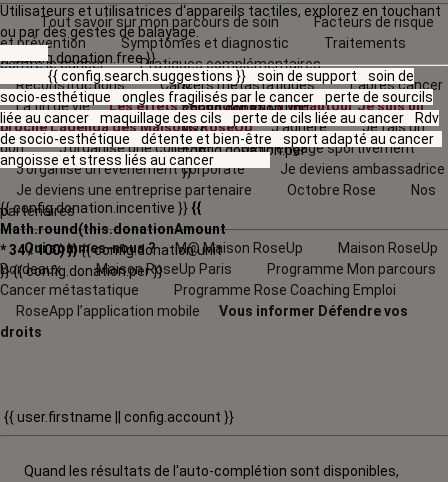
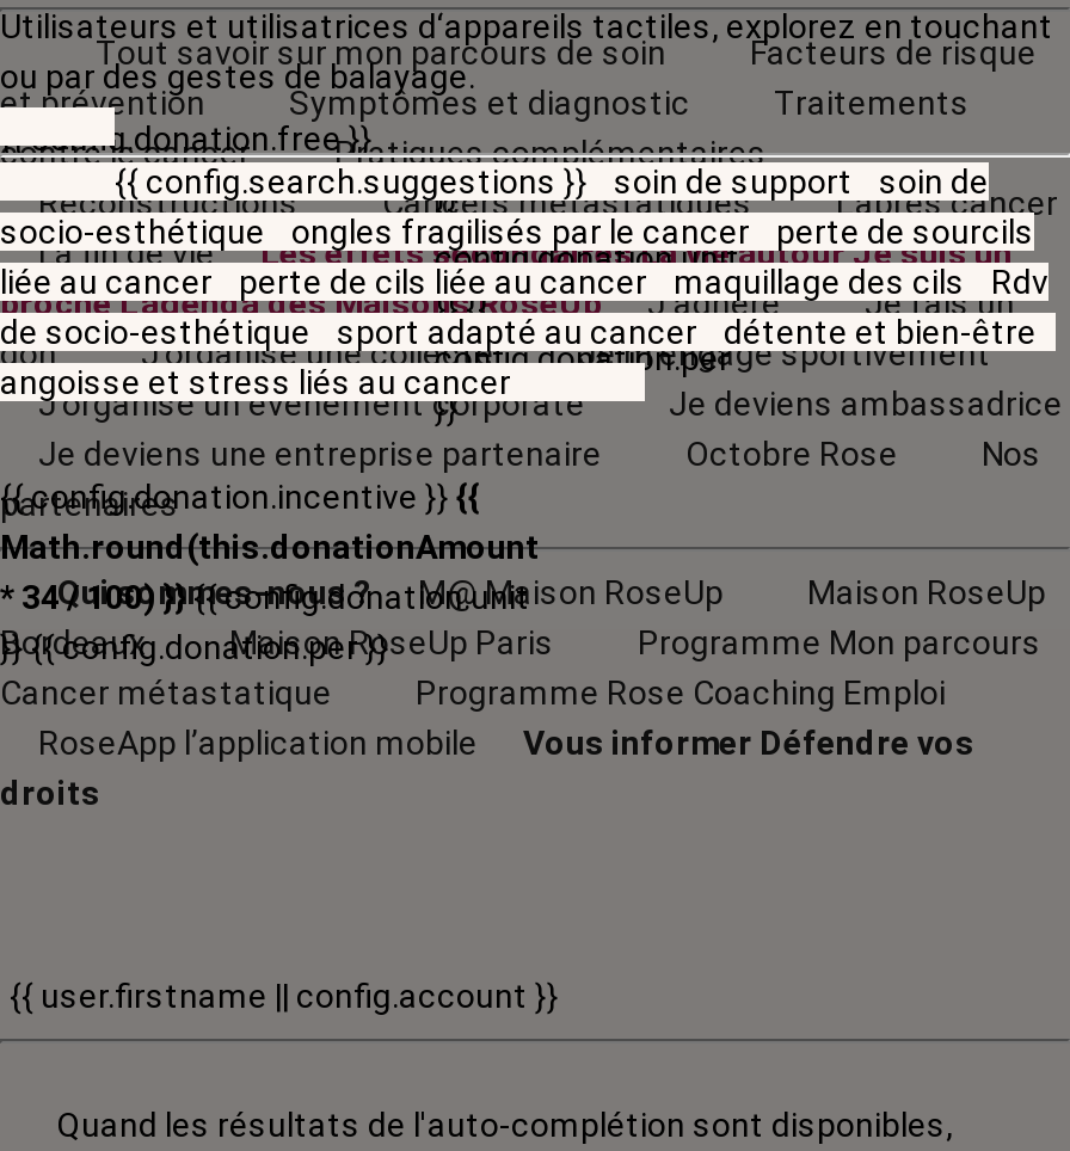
- liée au cancer maquillage des cils perte de cils liée au cancer Rdv
+ liée au cancer perte de cils liée au cancer maquillage des cils Rdv

- de socio-esthétique détente et bien-être sport adapté au cancer
+ de socio-esthétique sport adapté au cancer détente et bien-être
